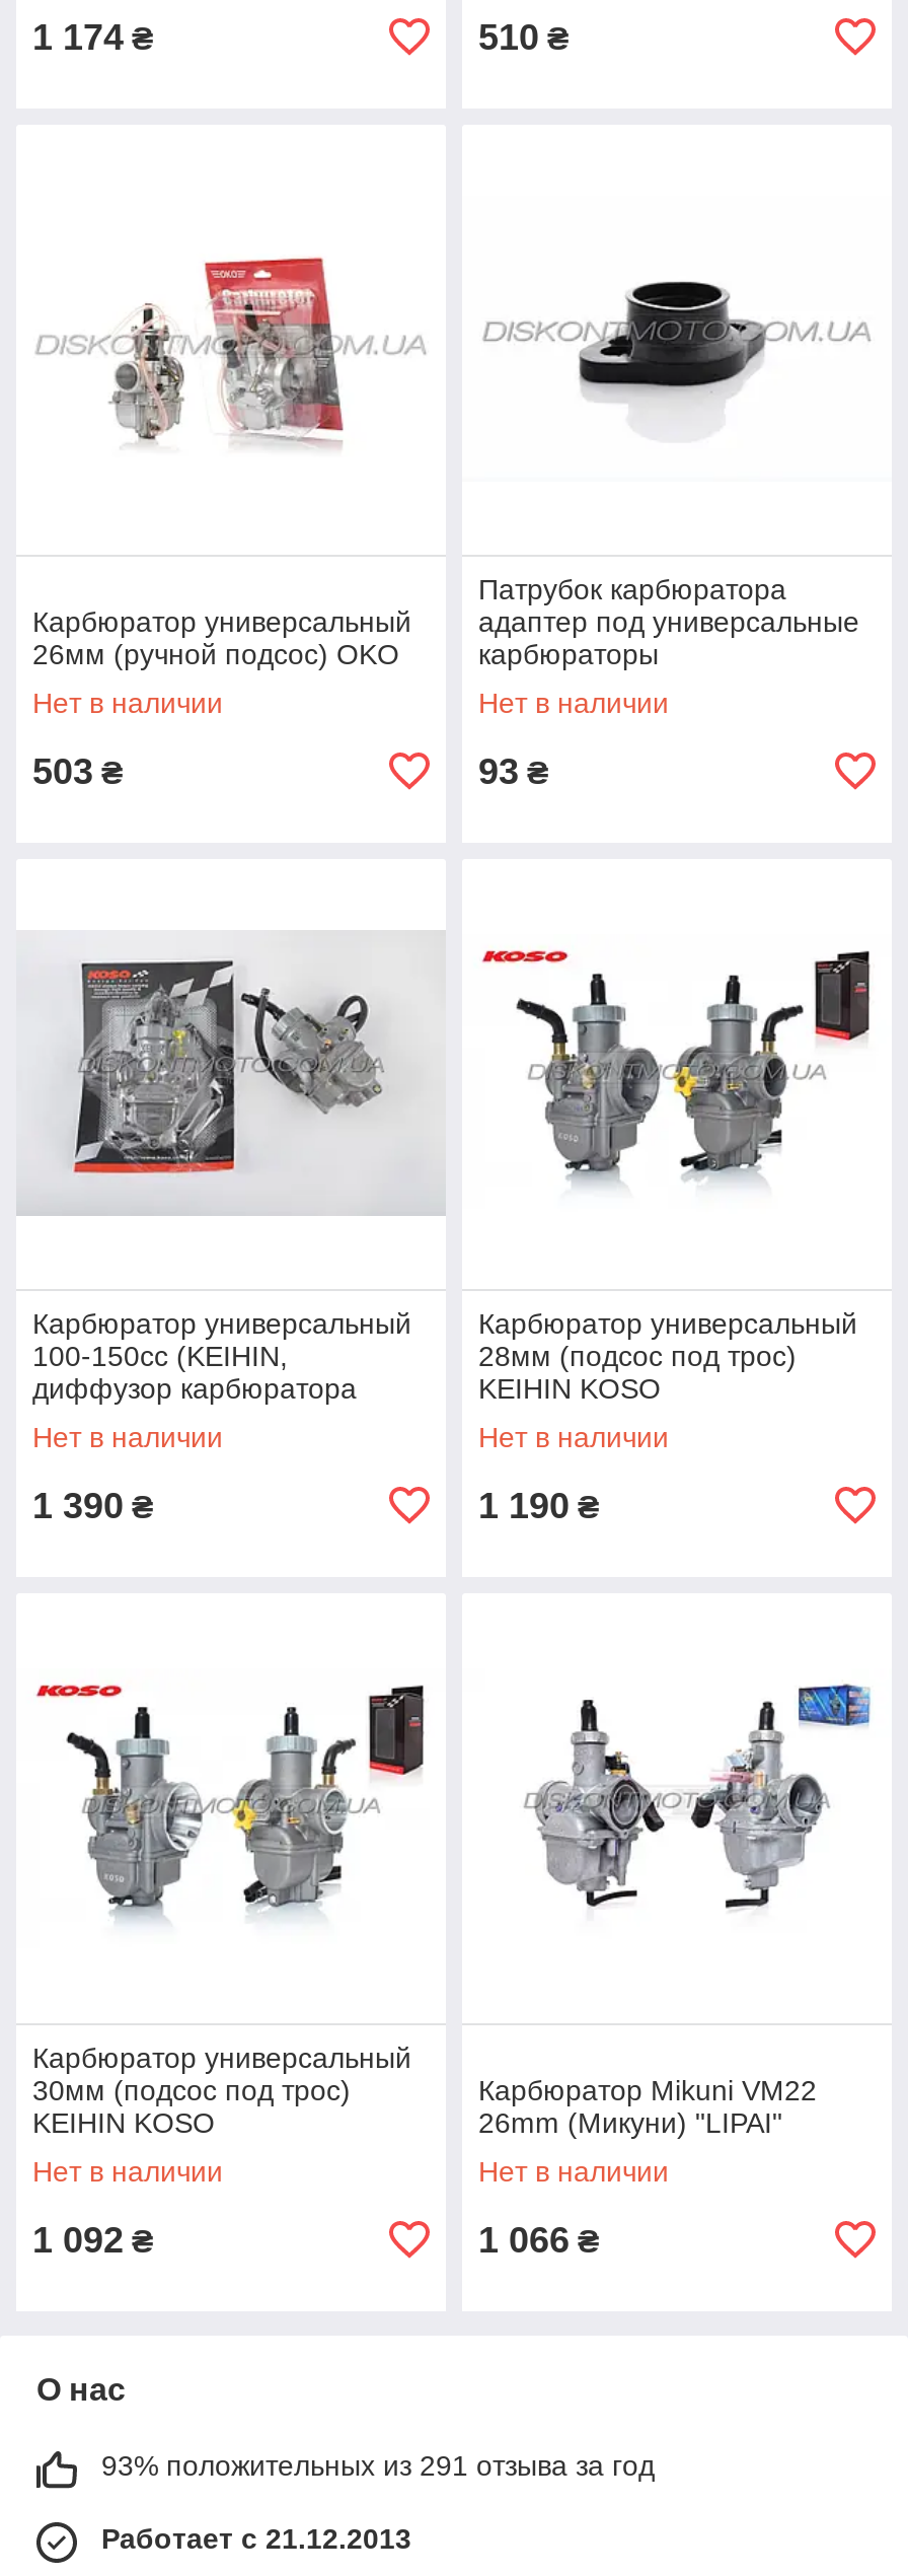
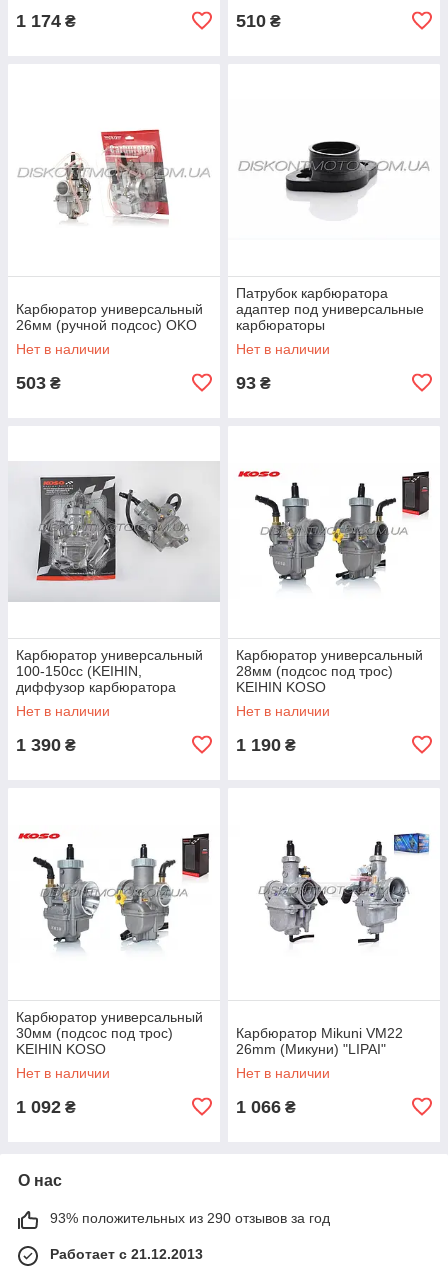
- 93% положительных из 291 отзыва за год
+ 93% положительных из 290 отзывов за год
